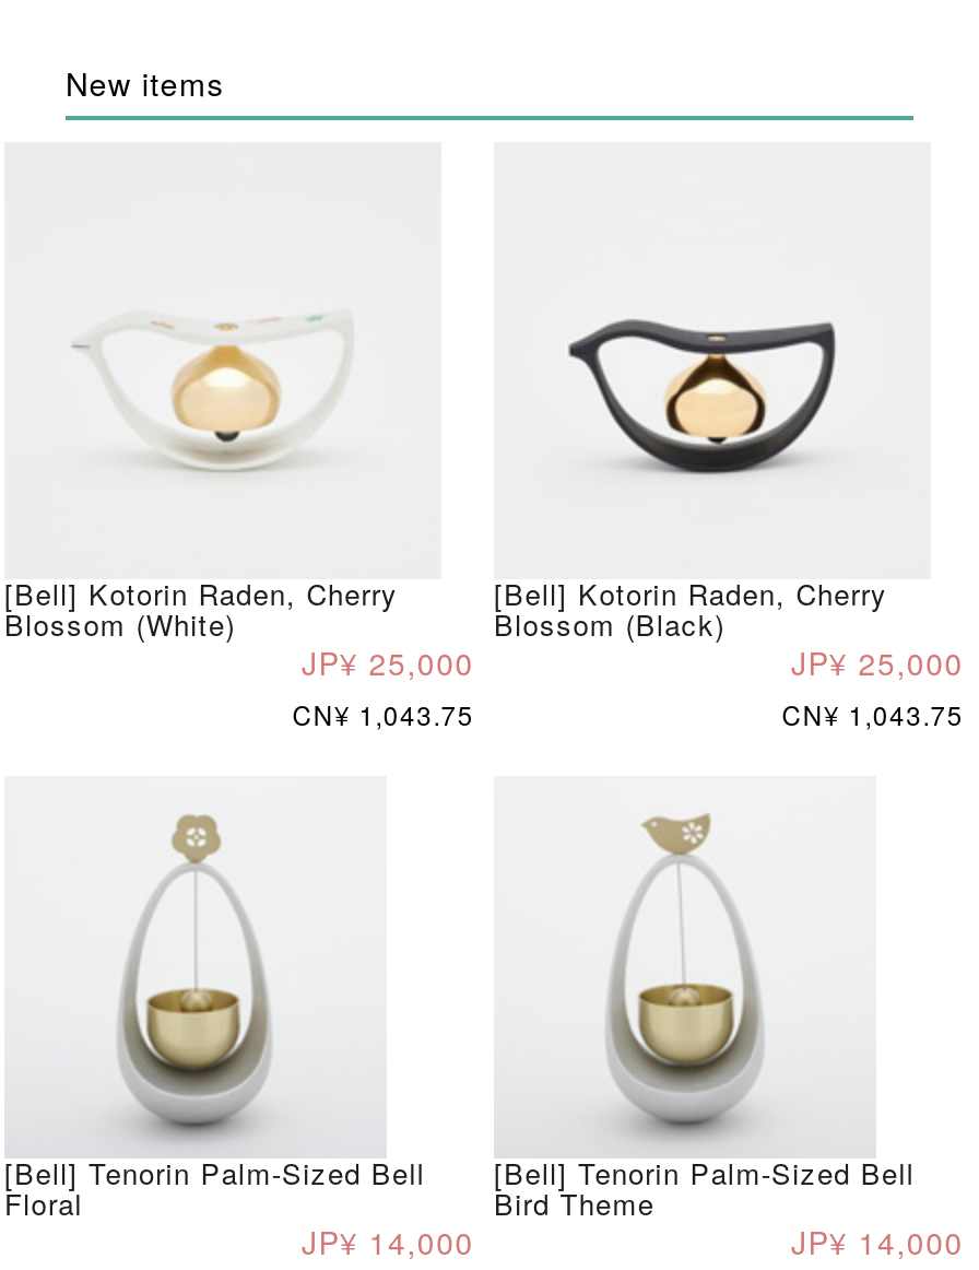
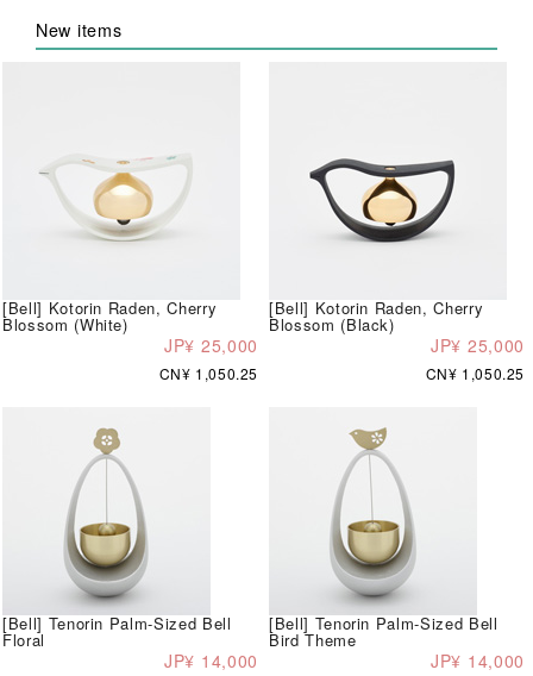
- CN¥ 1,043.75
+ CN¥ 1,050.25

- CN¥ 1,043.75
+ CN¥ 1,050.25
